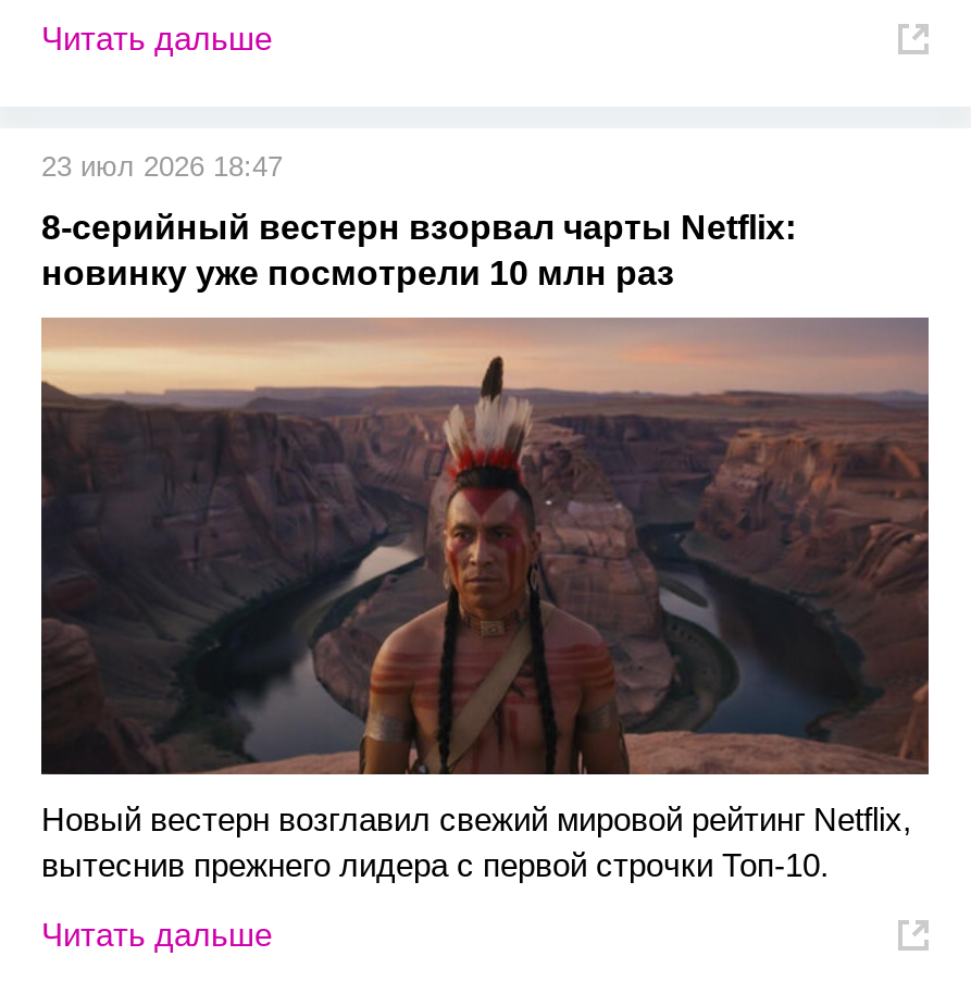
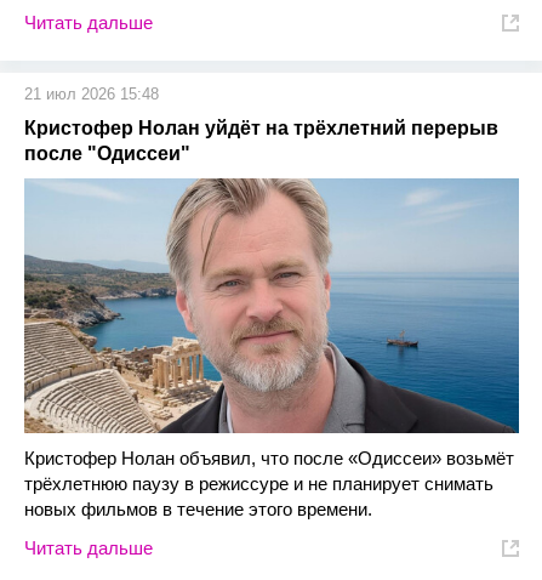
- 23 июл 2026 18:47
+ 21 июл 2026 15:48

- 8-серийный вестерн взорвал чарты Netflix:
- новинку уже посмотрели 10 млн раз
+ Кристофер Нолан уйдёт на трёхлетний перерыв
+ после "Одиссеи"

- [image]
- Новый вестерн возглавил свежий мировой рейтинг Netflix,
- вытеснив прежнего лидера с первой строчки Топ-10.
+ [image]
+ Кристофер Нолан объявил, что после «Одиссеи» возьмёт
+ трёхлетнюю паузу в режиссуре и не планирует снимать
+ новых фильмов в течение этого времени.
